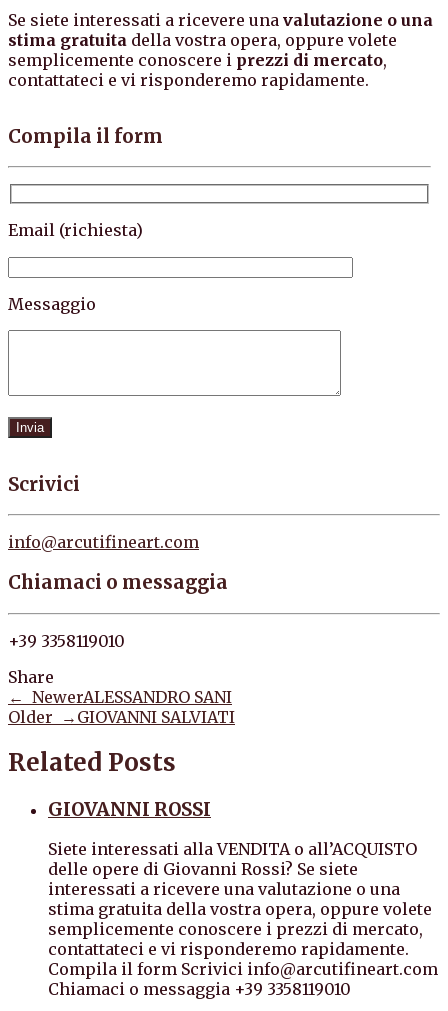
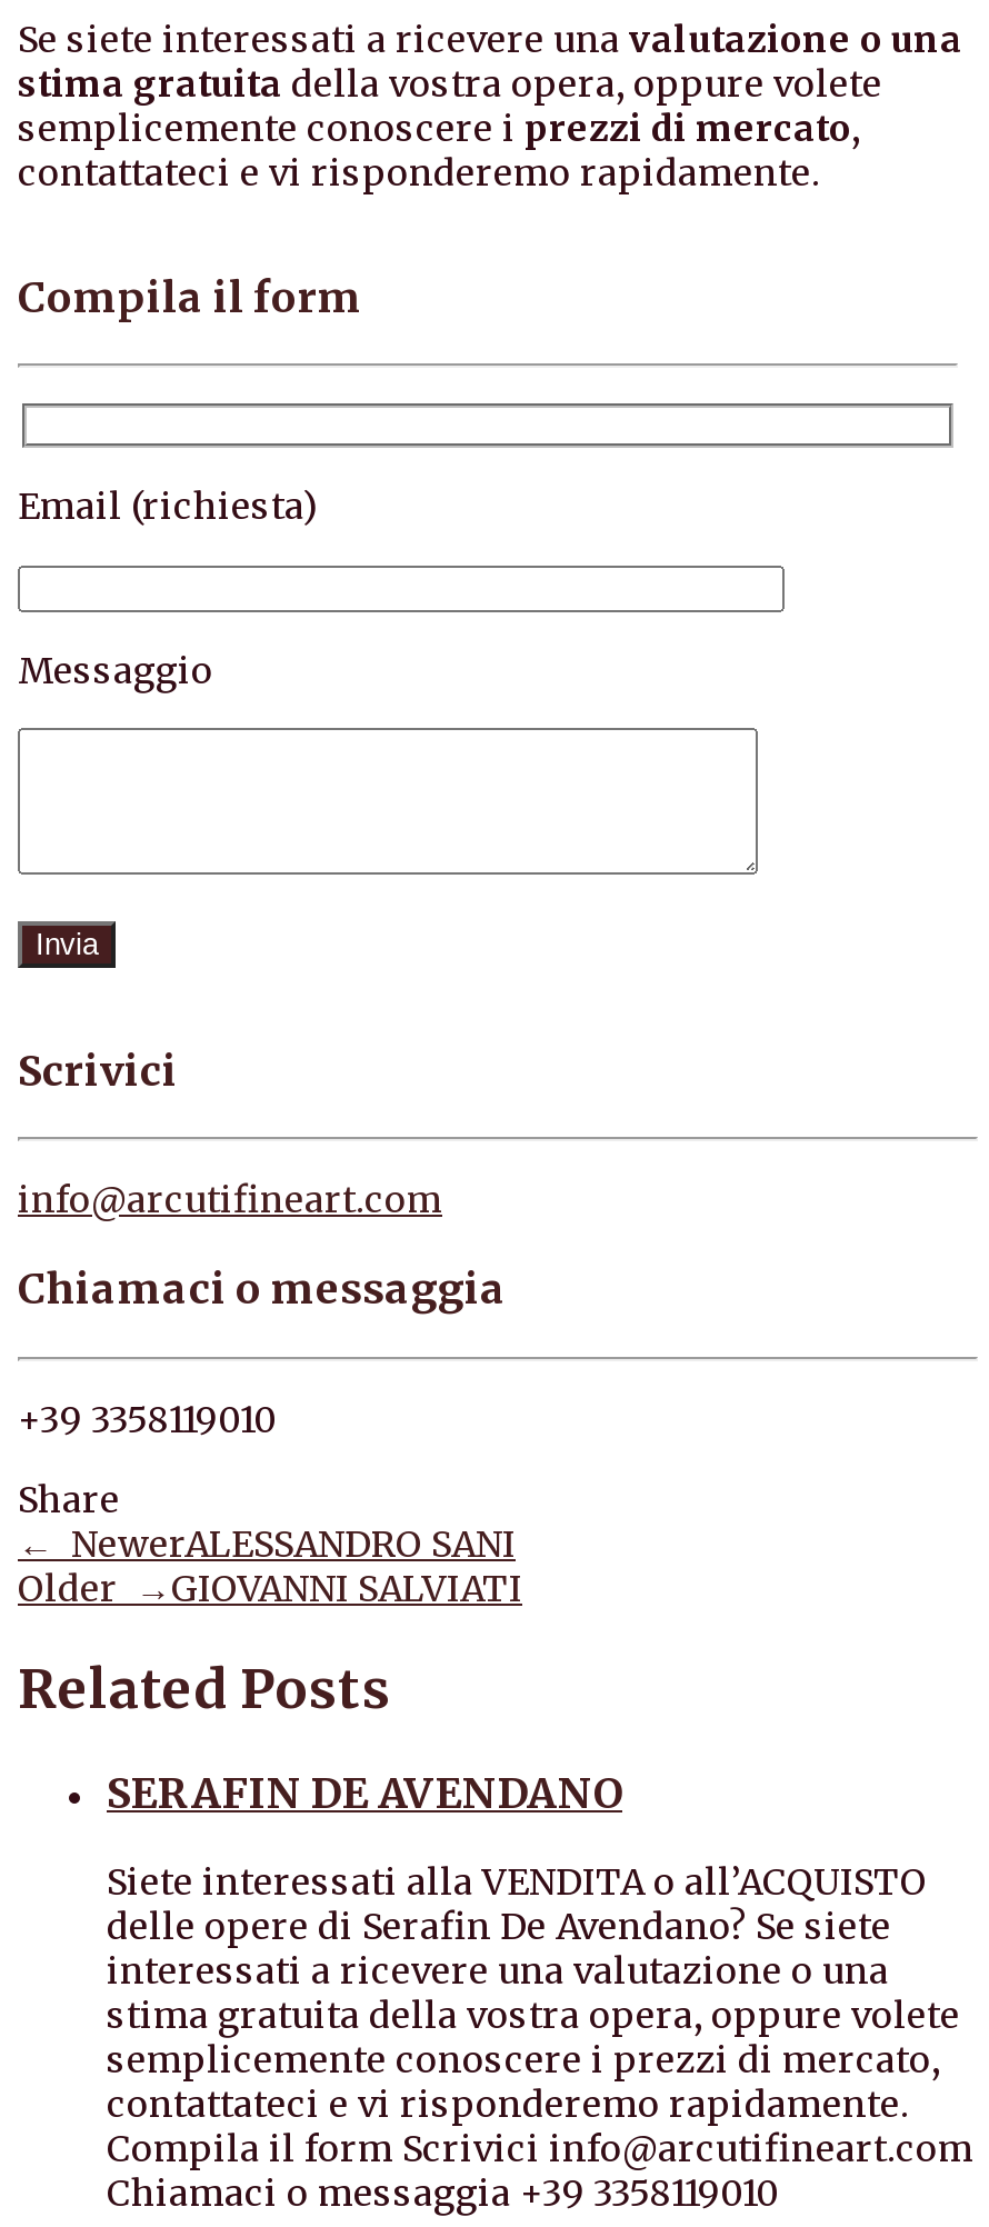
- GIOVANNI ROSSI
+ SERAFIN DE AVENDANO

- delle opere di Giovanni Rossi? Se siete
+ delle opere di Serafin De Avendano? Se siete
